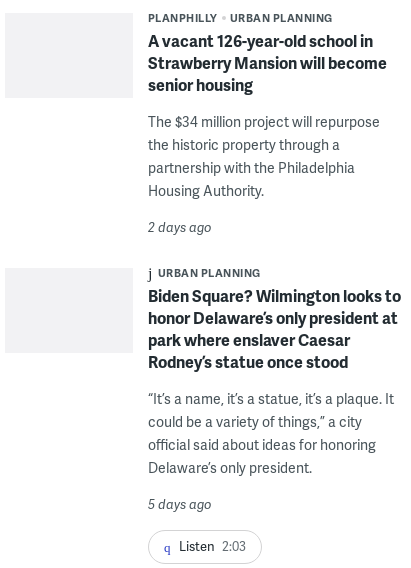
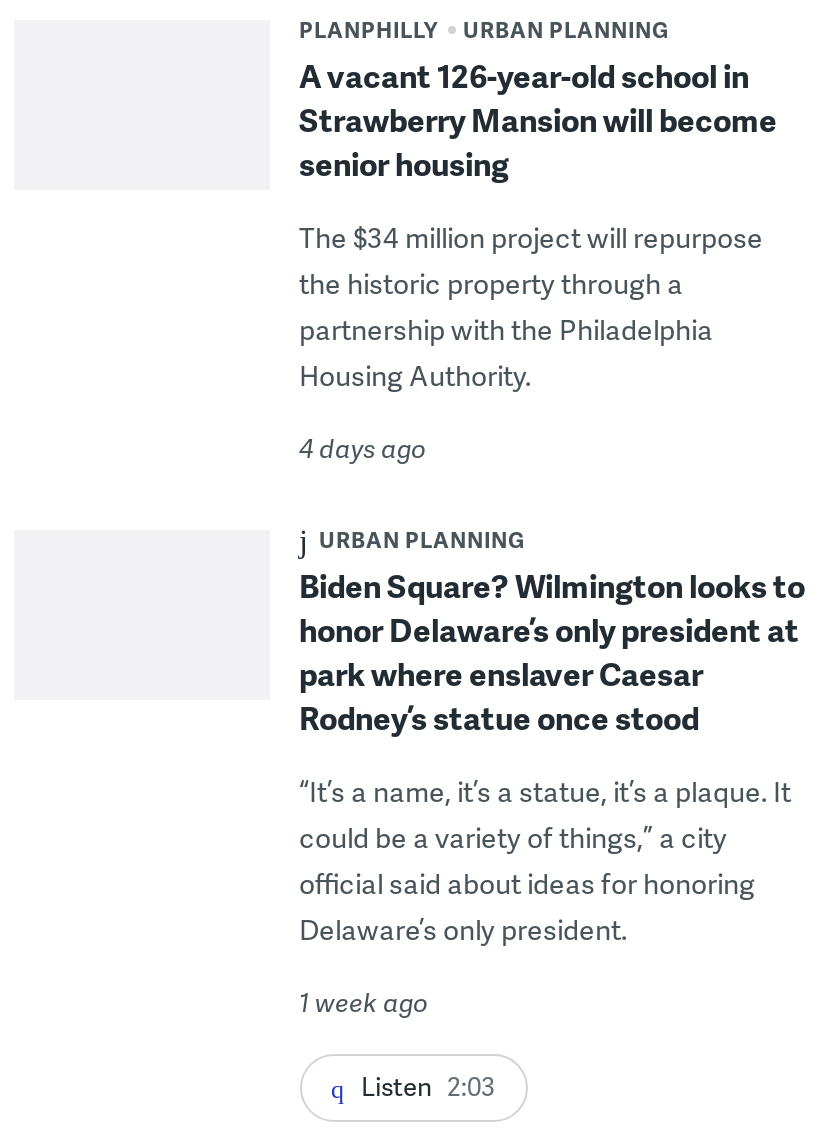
- 2 days ago
+ 4 days ago

- 5 days ago
+ 1 week ago
